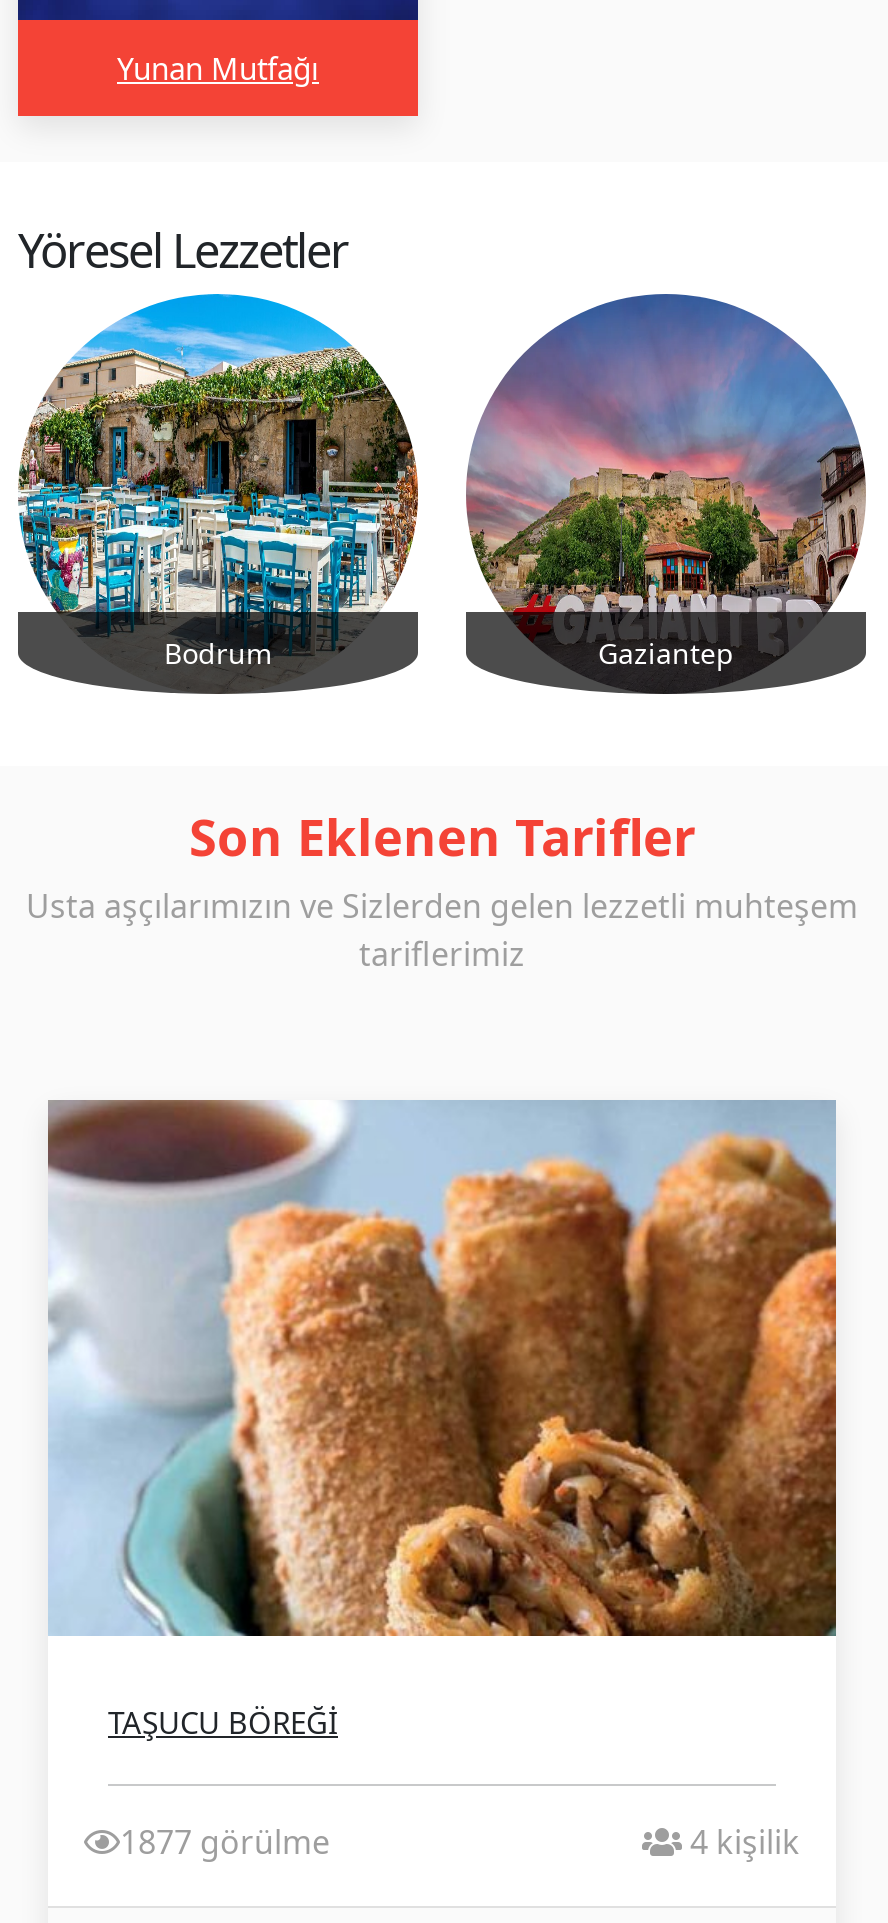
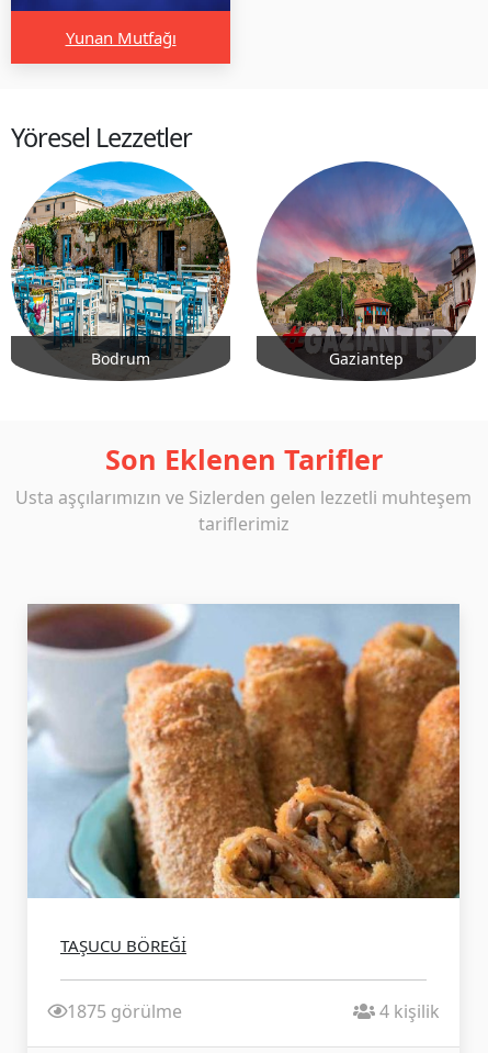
- 1877 görülme
+ 1875 görülme
